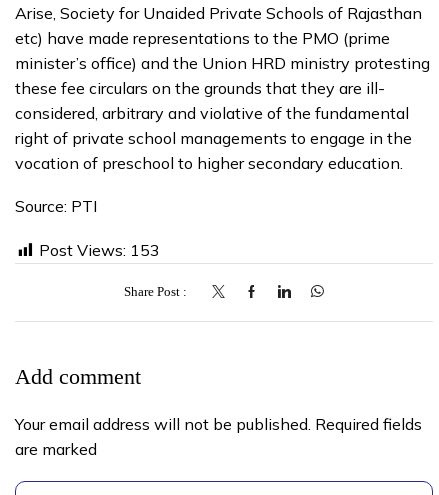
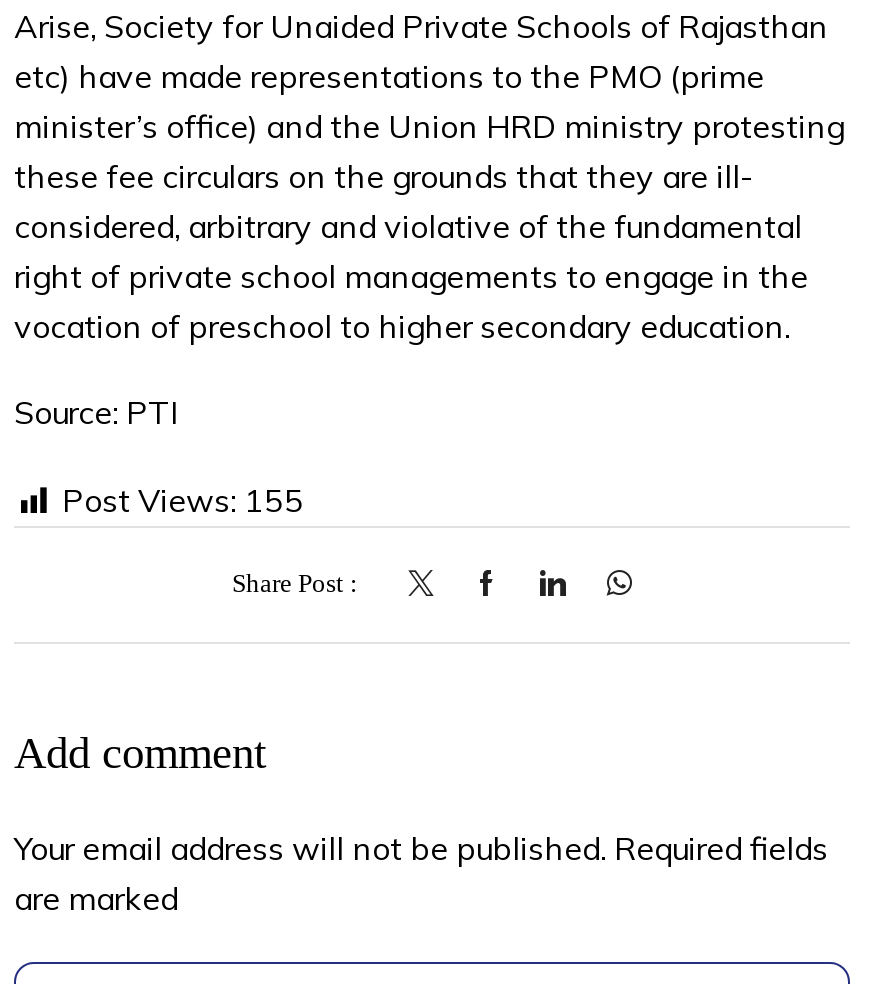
- Post Views: 153
+ Post Views: 155
